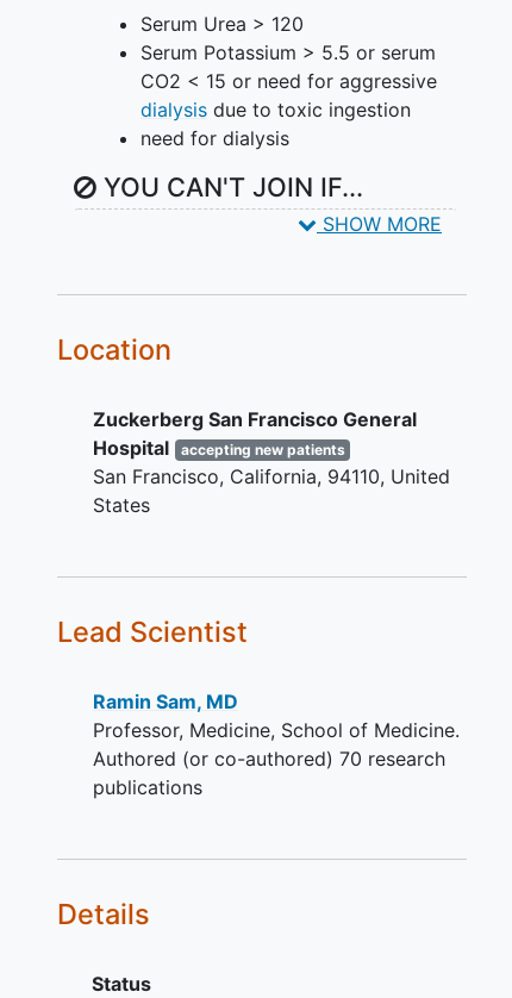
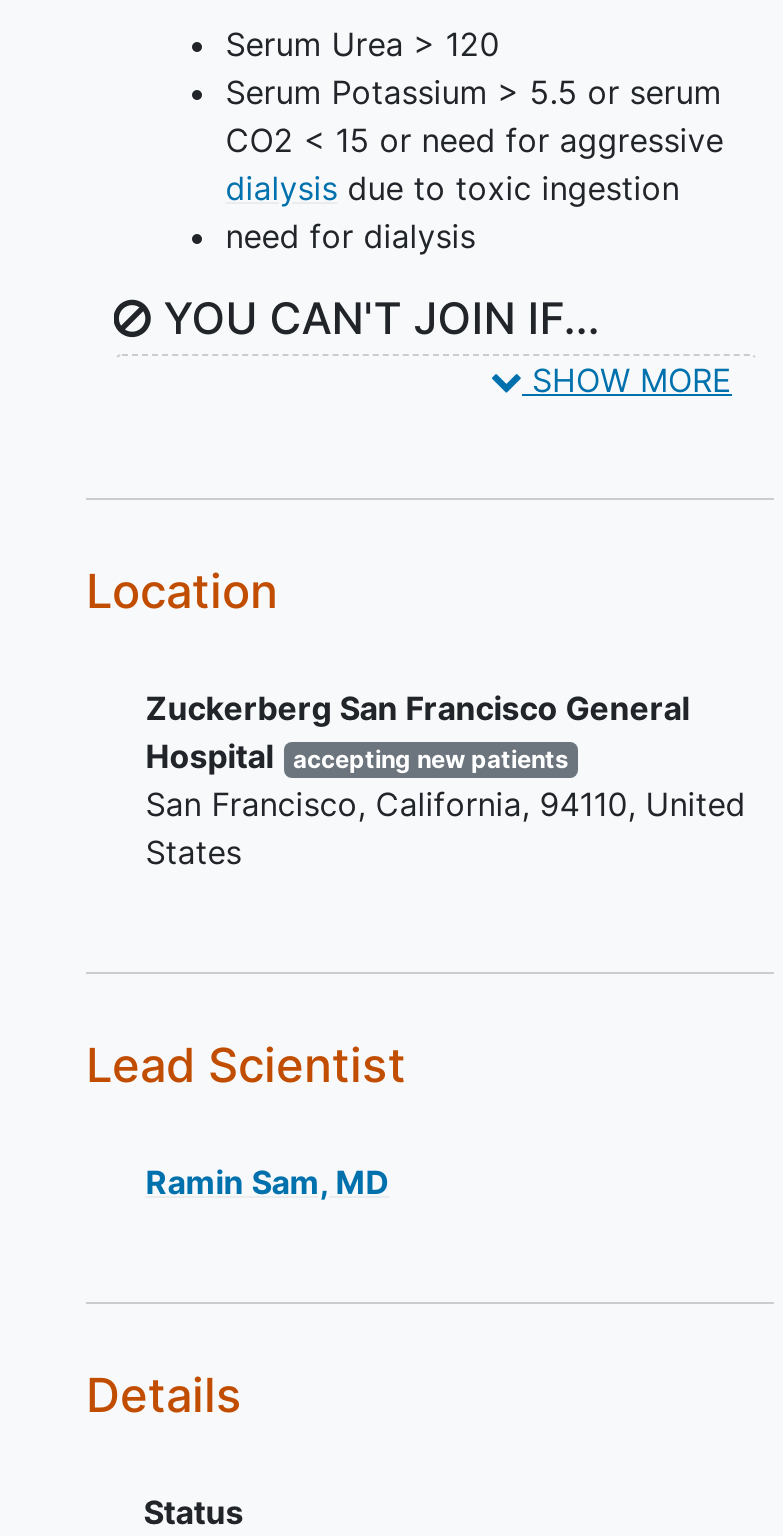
- Professor, Medicine, School of Medicine.
- Authored (or co-authored) 70 research
- publications
